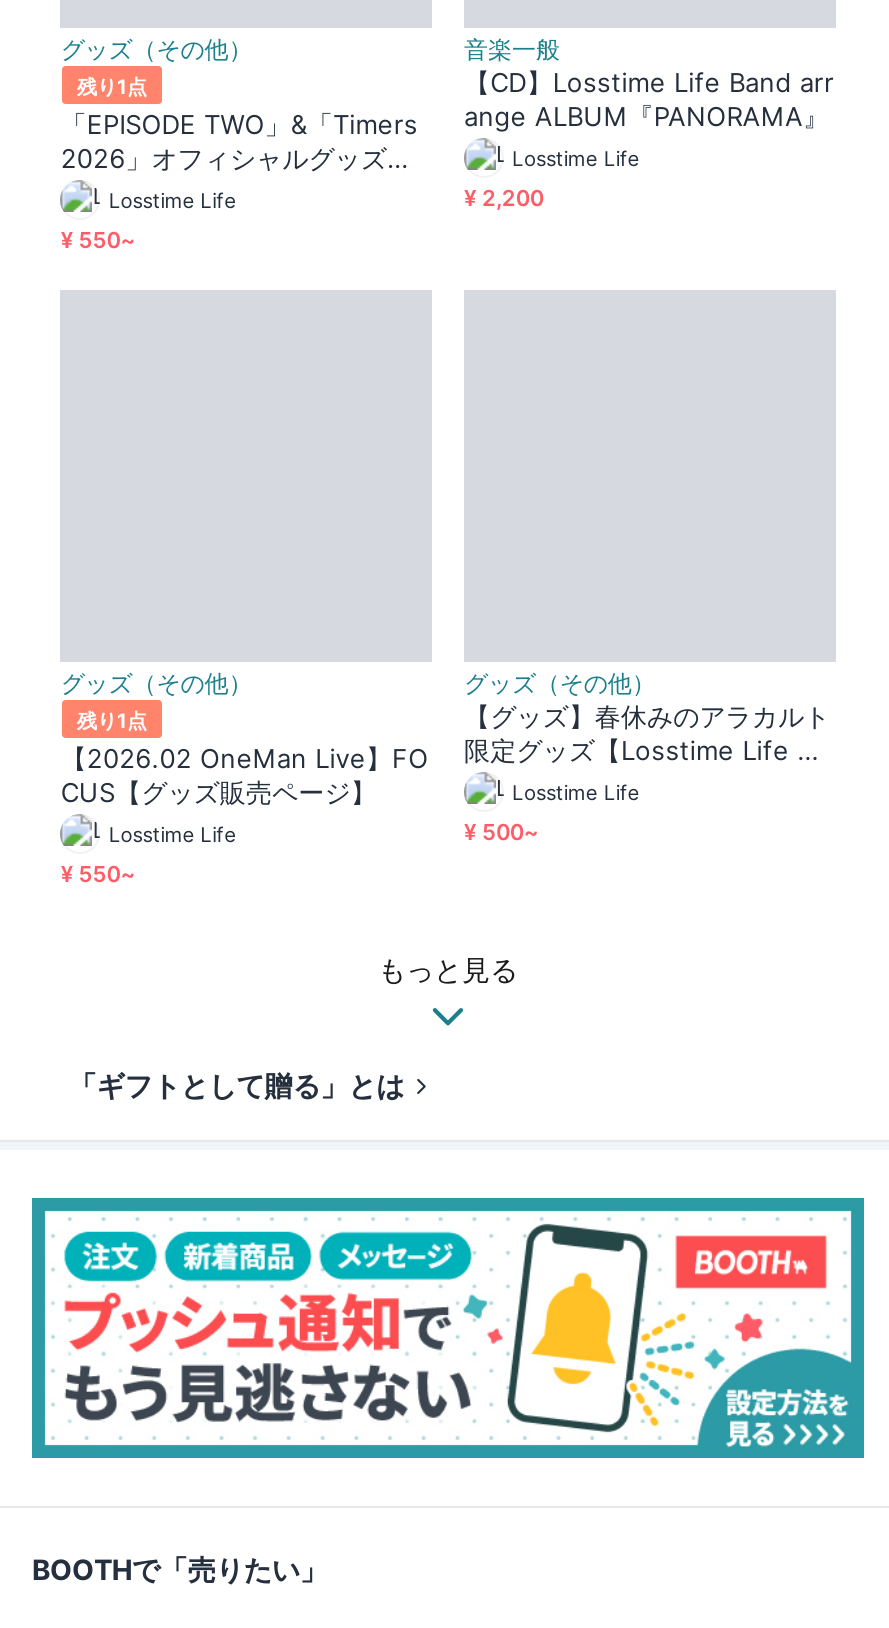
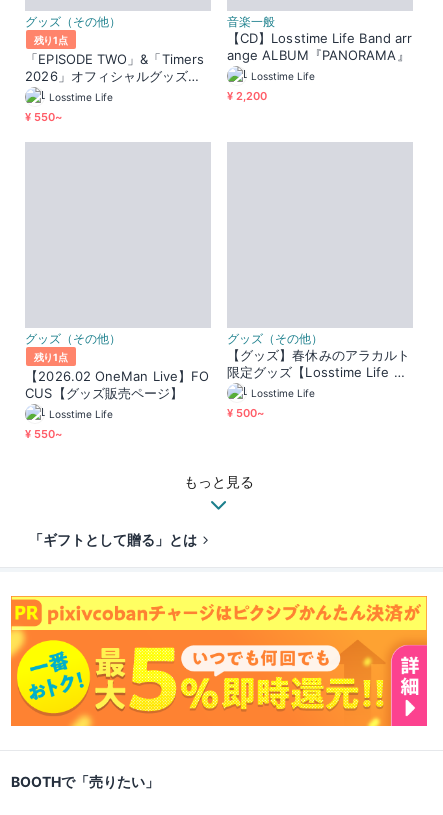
- [image]
+ [image]
